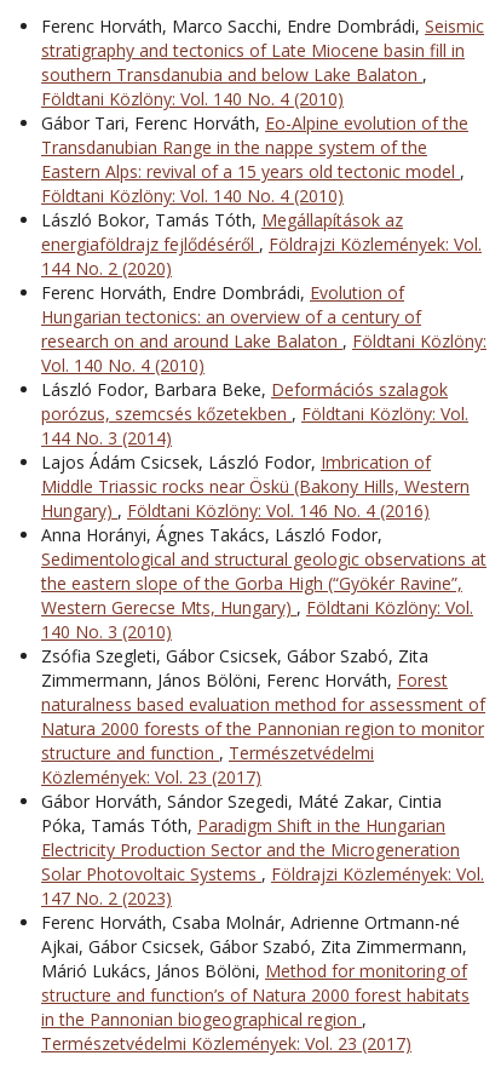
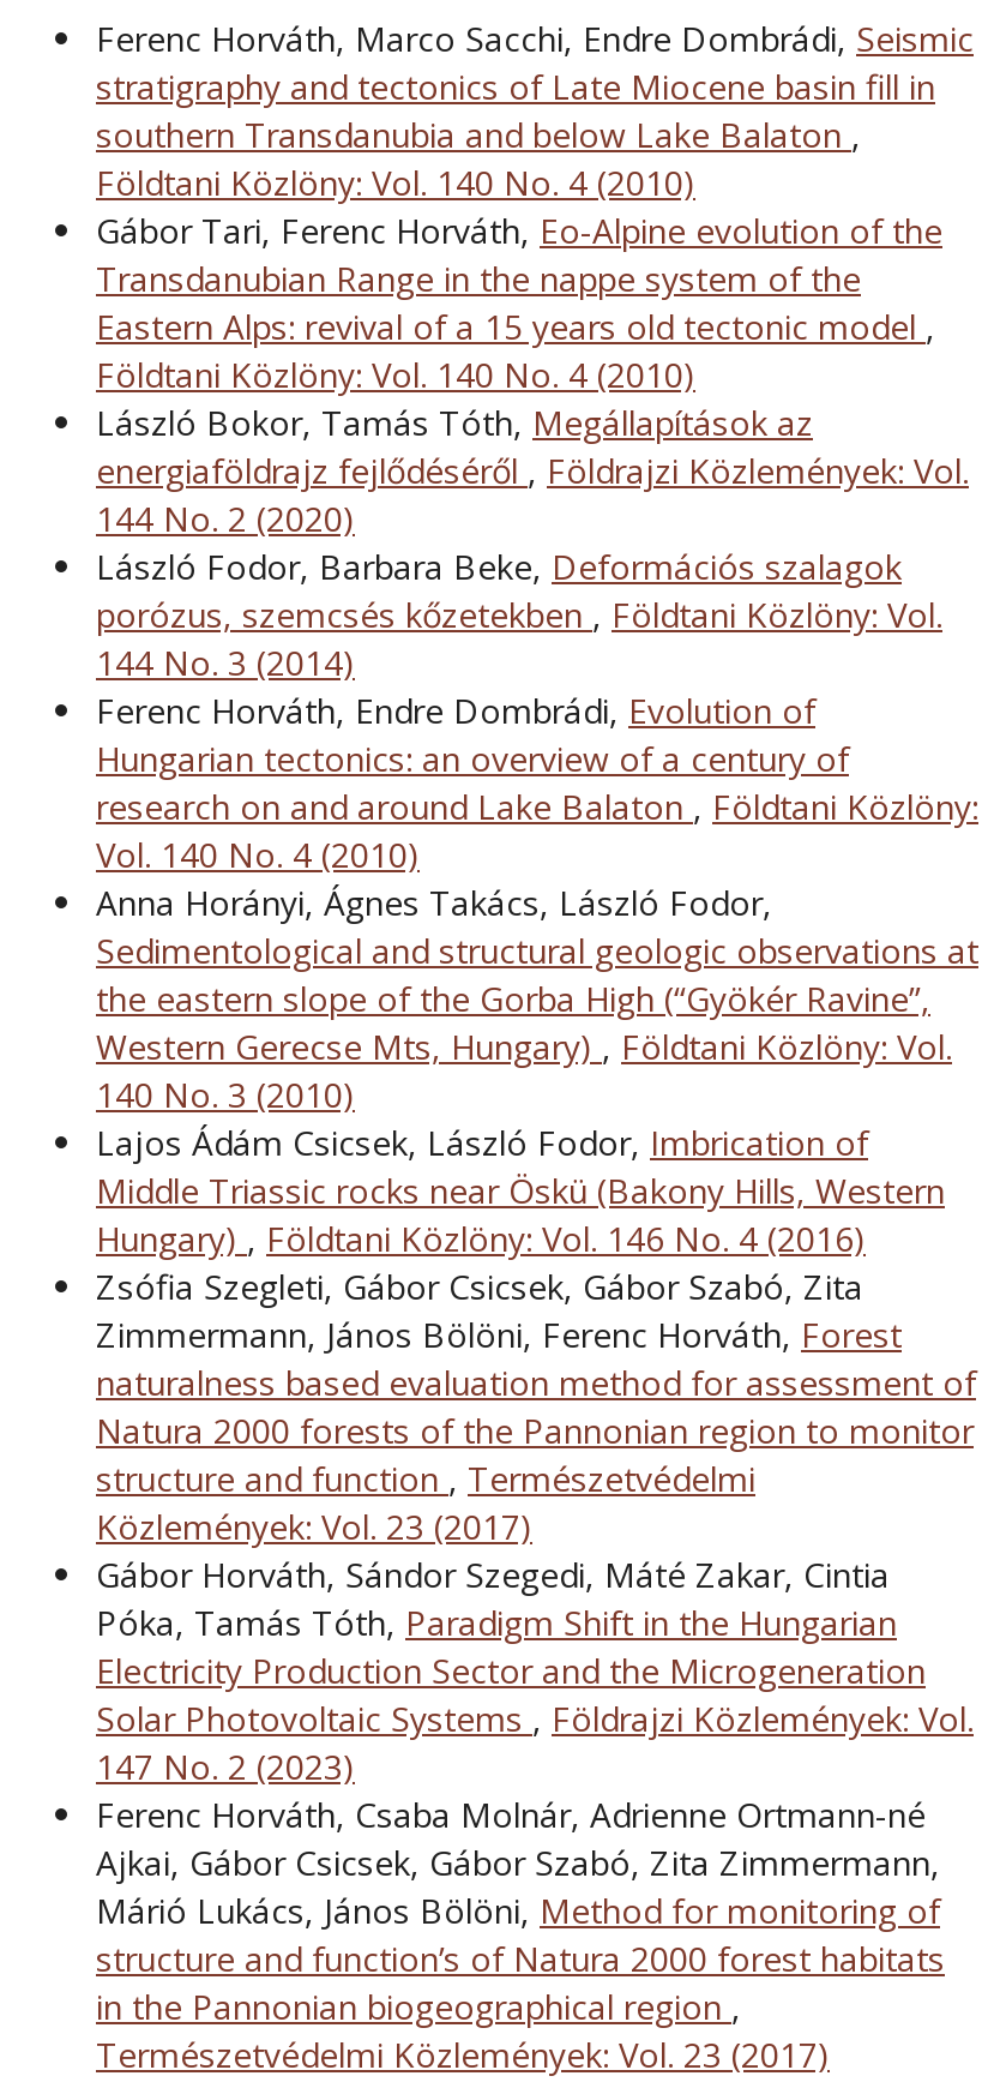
moved down: Ferenc Horváth, Endre Dombrádi, Evolution of | Hungarian tectonics: an overview of a century of | research on and around Lake Balaton, Földtani Közlöny: | Vol. 140 No. 4 (2010)

moved up: László Fodor, Barbara Beke, Deformációs szalagok | porózus, szemcsés kőzetekben, Földtani Közlöny: Vol. | 144 No. 3 (2014)

moved down: Lajos Ádám Csicsek, László Fodor, Imbrication of | Middle Triassic rocks near Öskü (Bakony Hills, Western | Hungary), Földtani Közlöny: Vol. 146 No. 4 (2016)

moved up: Anna Horányi, Ágnes Takács, László Fodor, | Sedimentological and structural geologic observations at | the eastern slope of the Gorba High (“Gyökér Ravine”, | Western Gerecse Mts, Hungary), Földtani Közlöny: Vol. | 140 No. 3 (2010)
